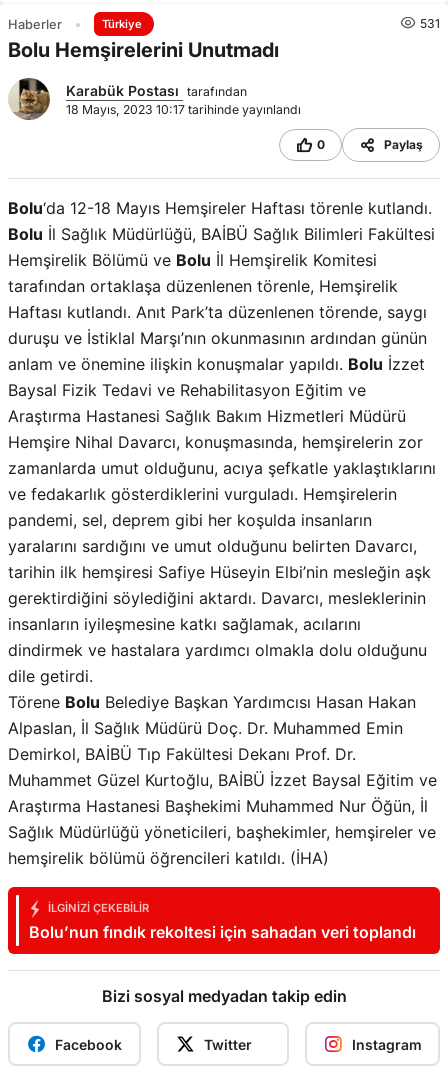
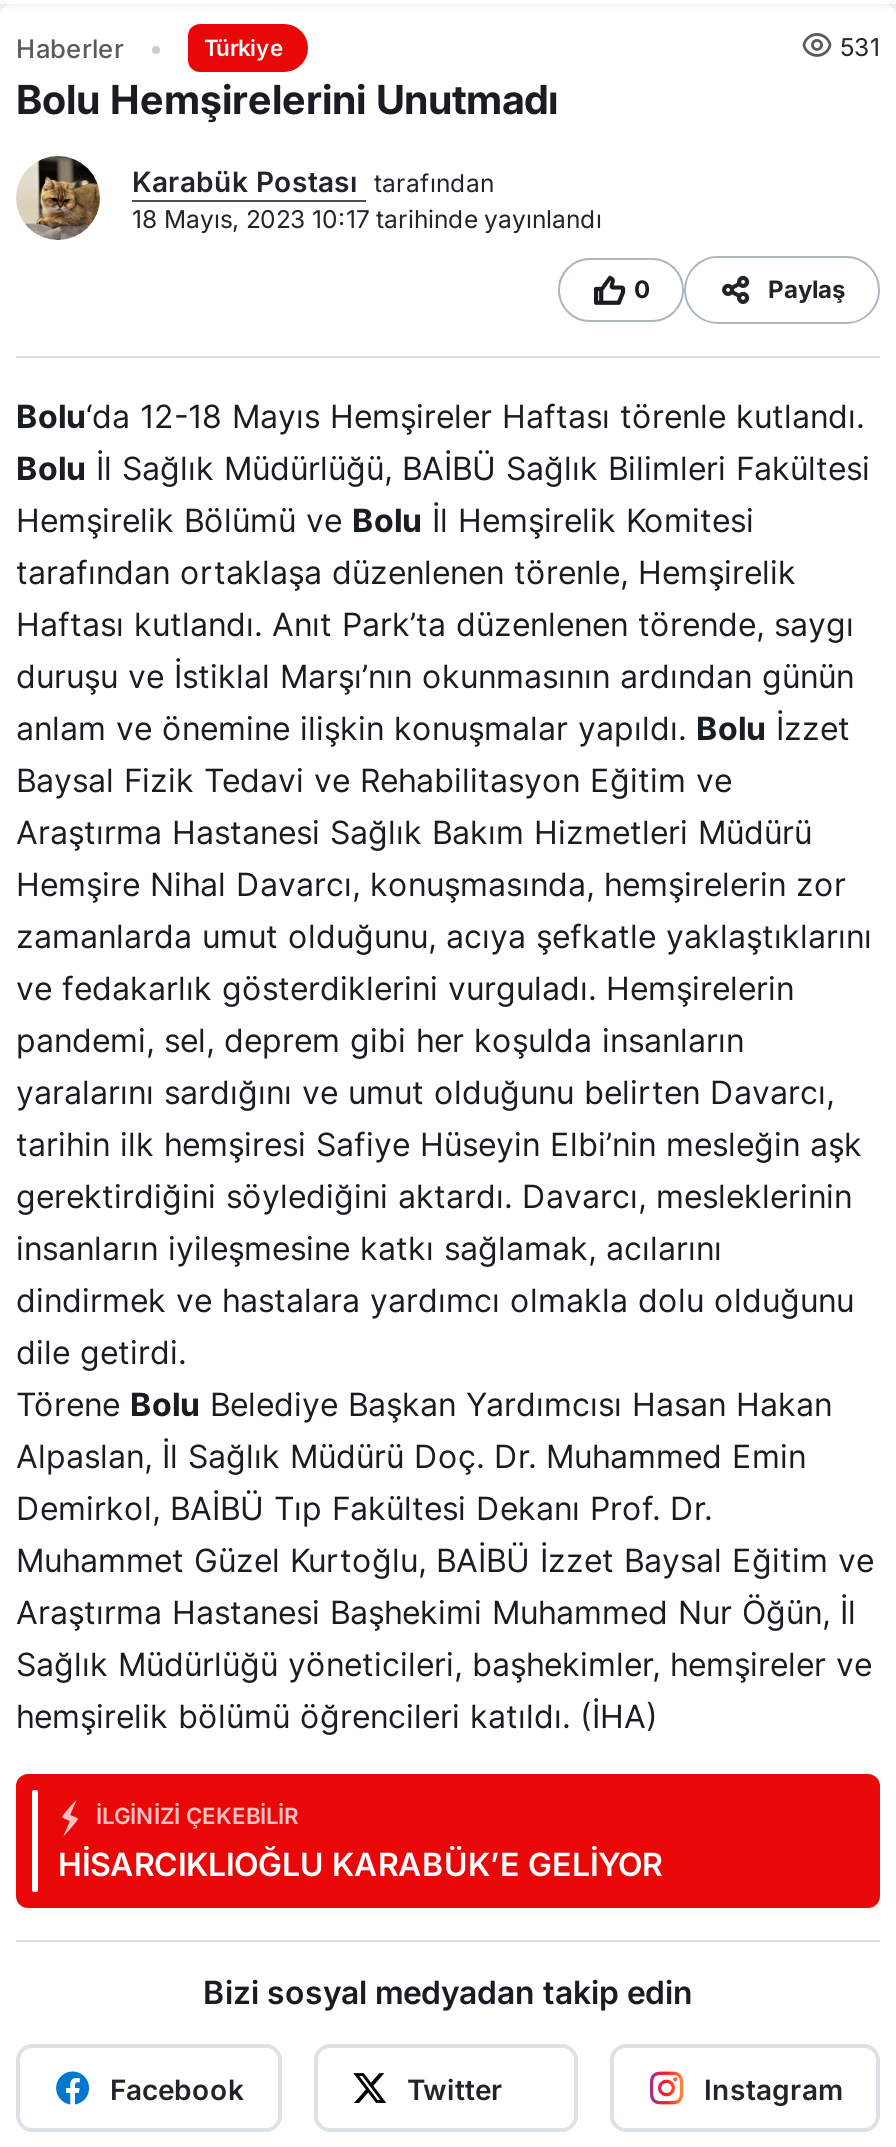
- Bolu’nun fındık rekoltesi için sahadan veri toplandı
+ HİSARCIKLIOĞLU KARABÜK’E GELİYOR
